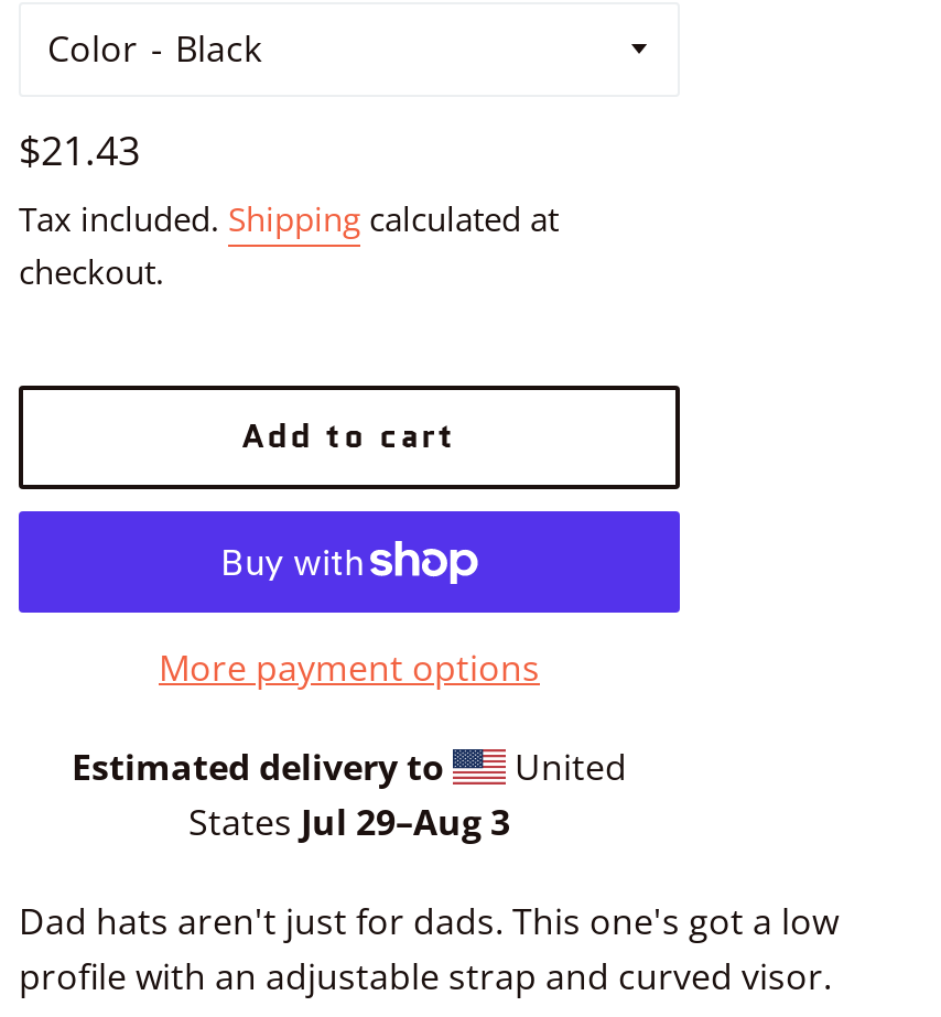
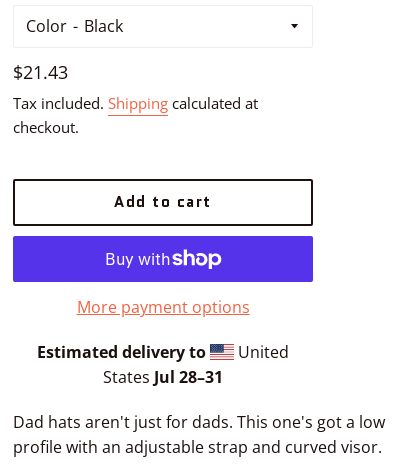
- States Jul 29–Aug 3
+ States Jul 28–31
